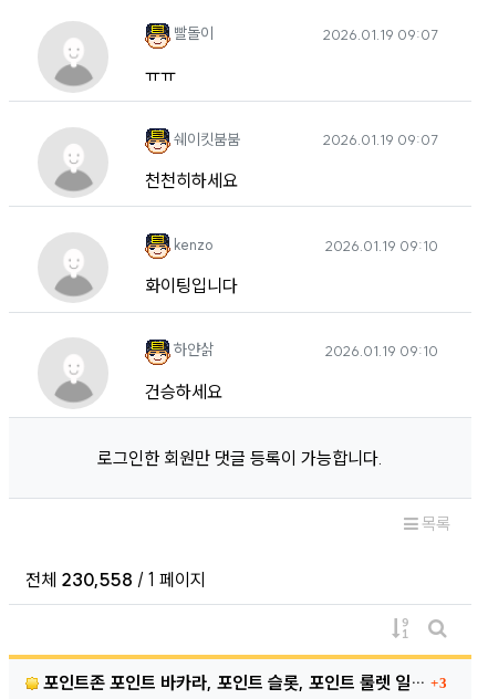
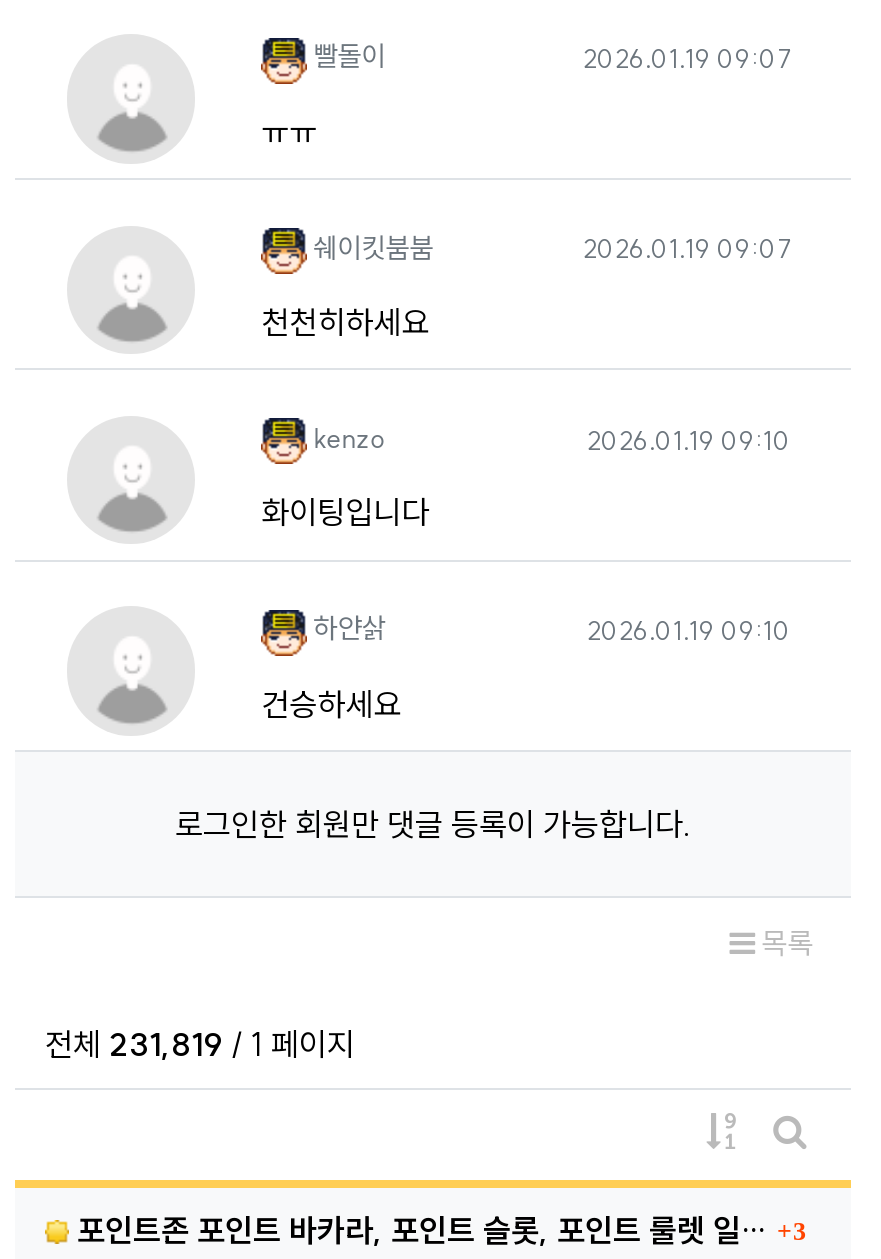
- 전체 230,558 / 1 페이지
+ 전체 231,819 / 1 페이지
